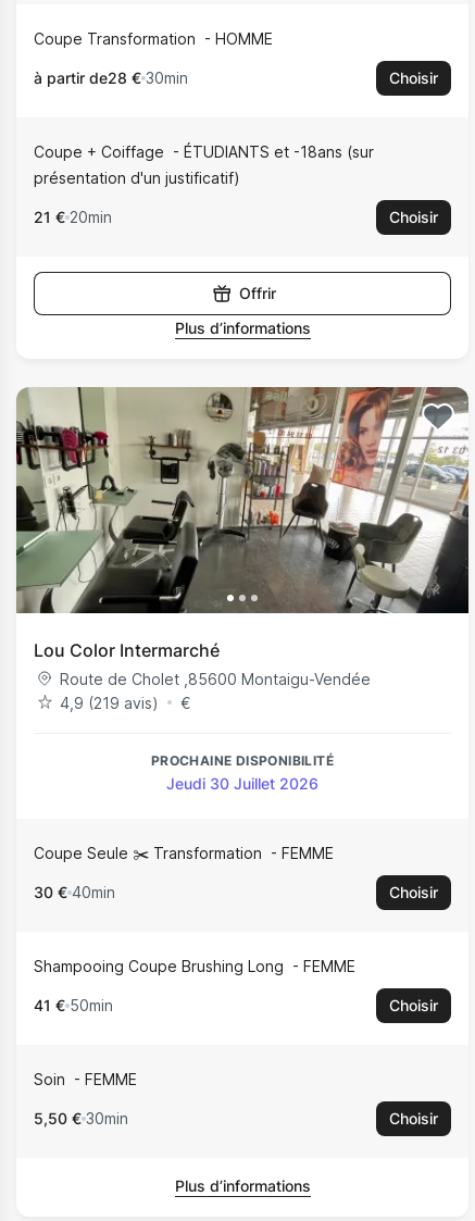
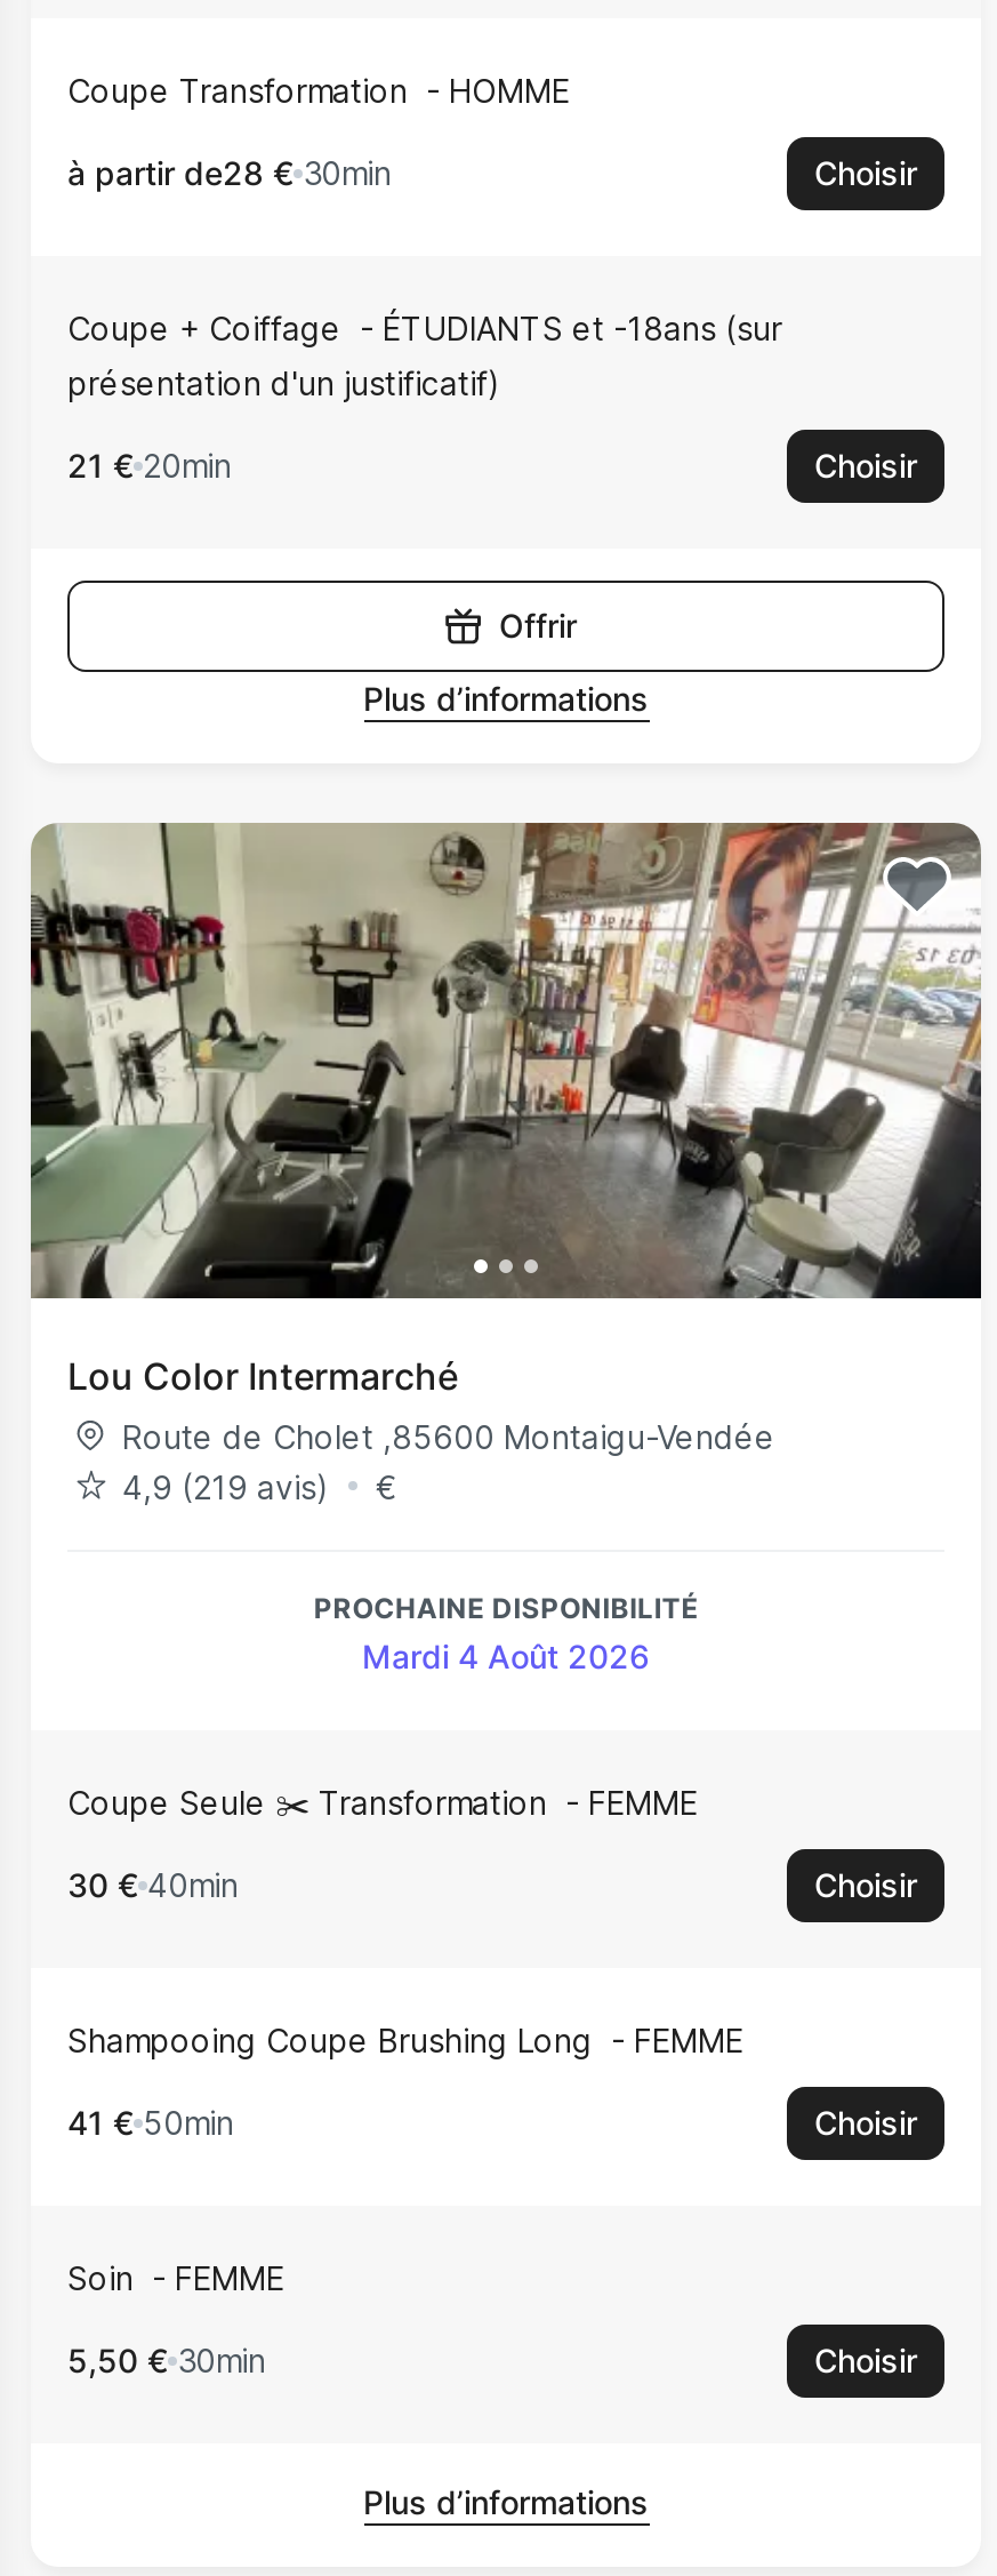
- Jeudi 30 Juillet 2026
+ Mardi 4 Août 2026
